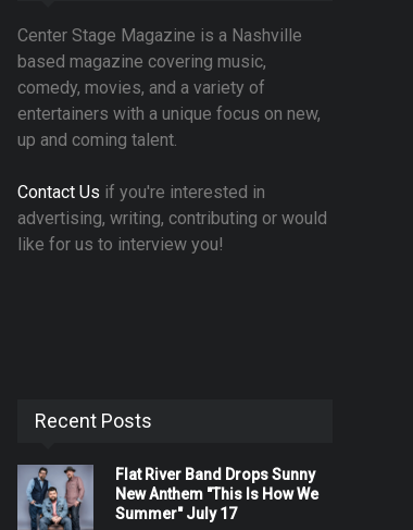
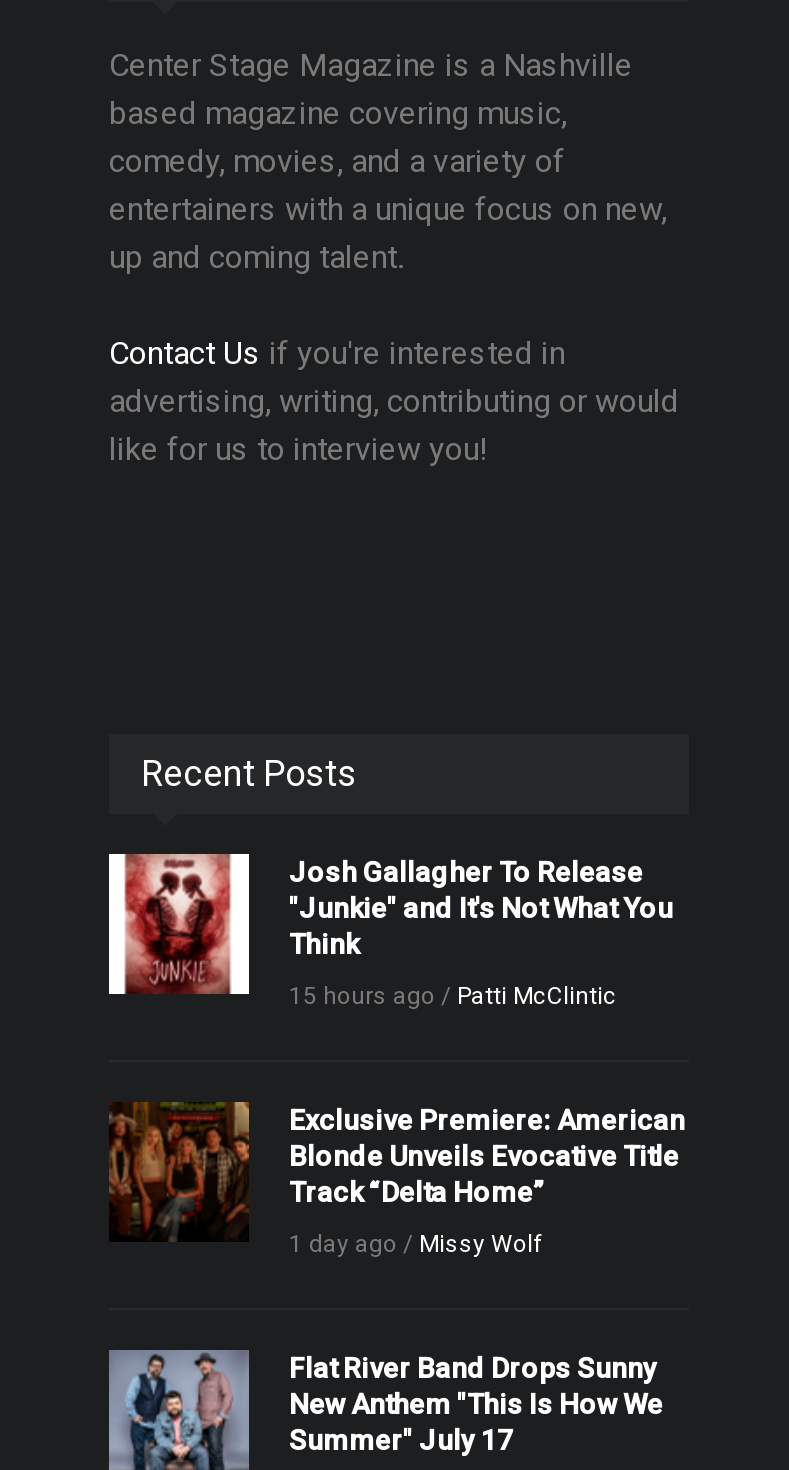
+ [image]
+ Josh Gallagher To Release
+ "Junkie" and It's Not What You
+ Think
+ 15 hours ago / Patti McClintic

+ [image]
+ Exclusive Premiere: American
+ Blonde Unveils Evocative Title
+ Track “Delta Home”
+ 1 day ago / Missy Wolf
